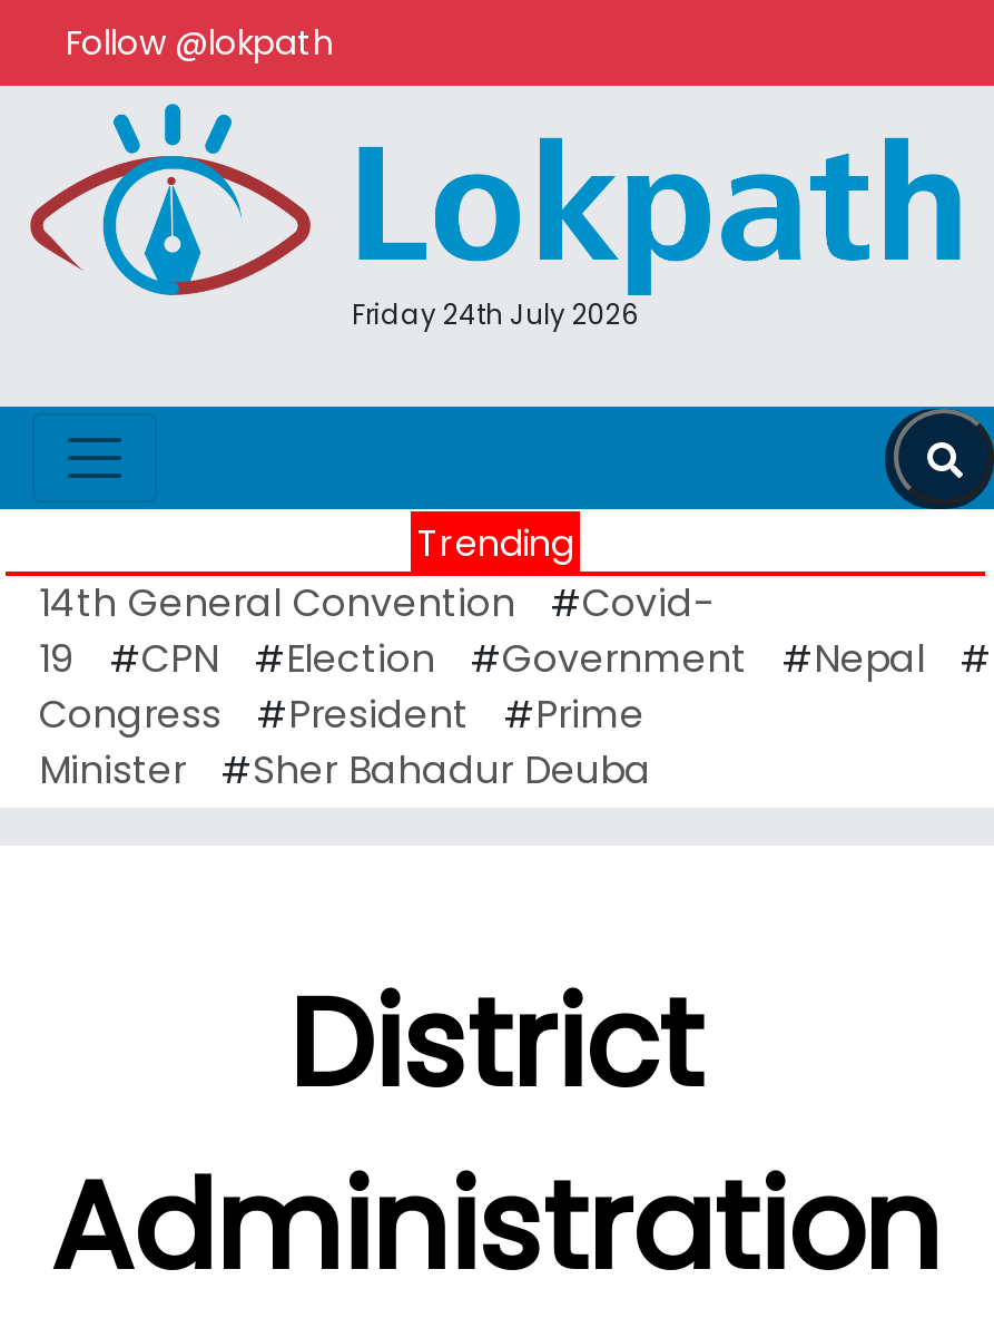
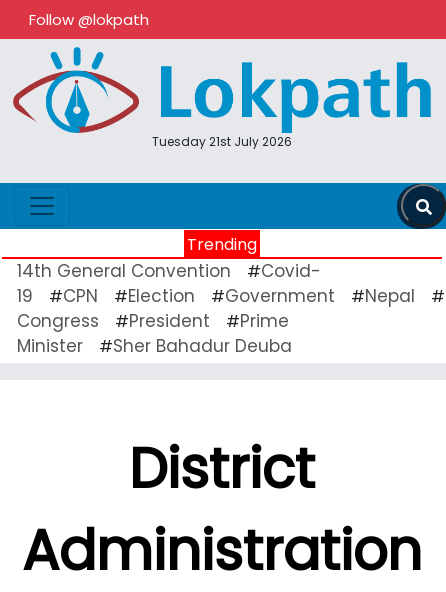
- Friday 24th July 2026
+ Tuesday 21st July 2026
